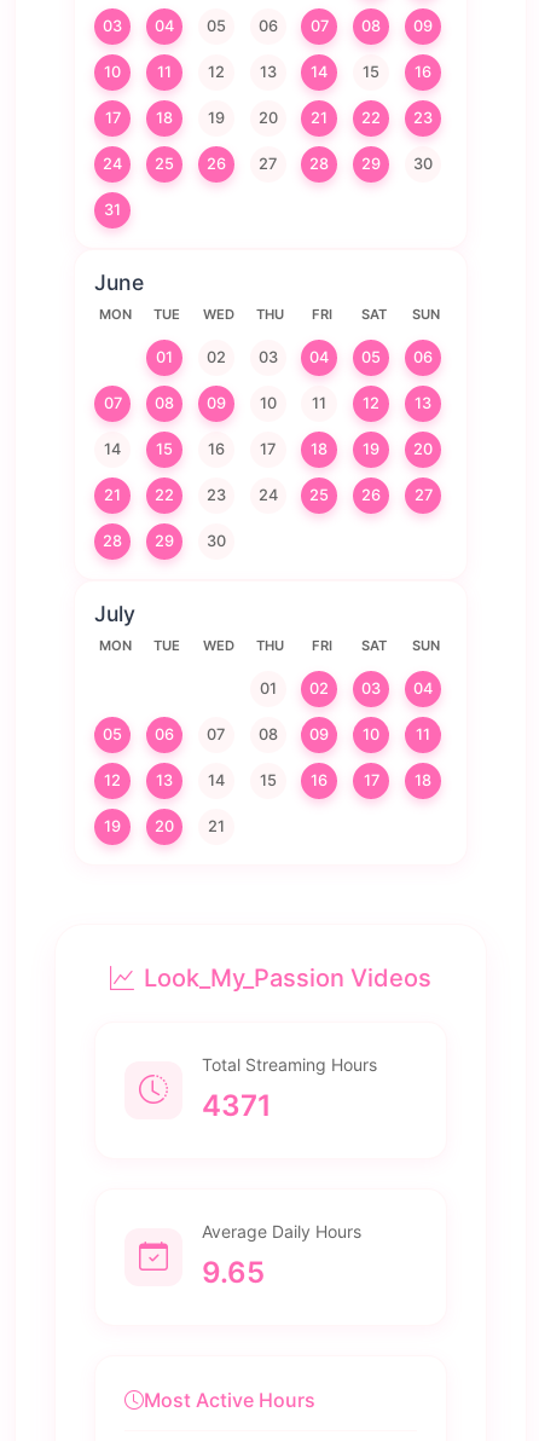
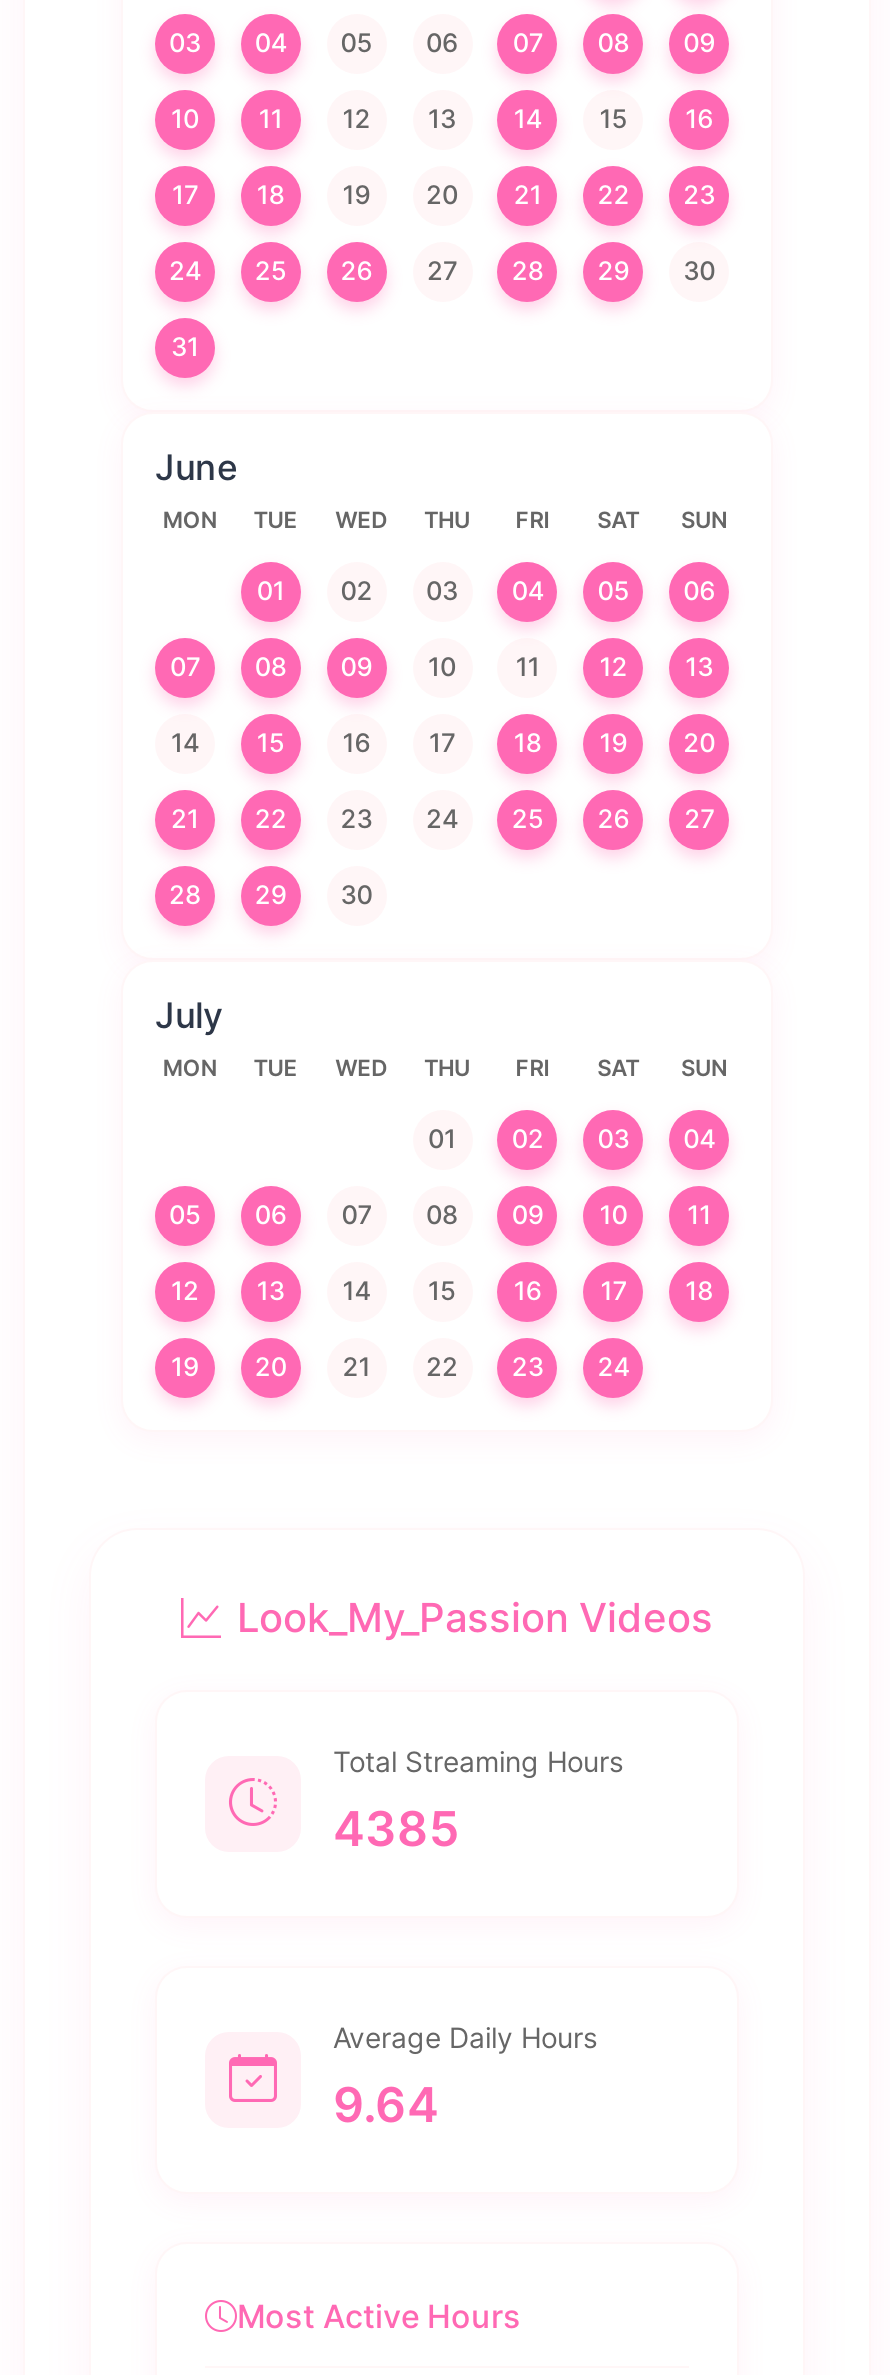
+ 22
+ 23
+ 24

- 4371
+ 4385

- 9.65
+ 9.64
